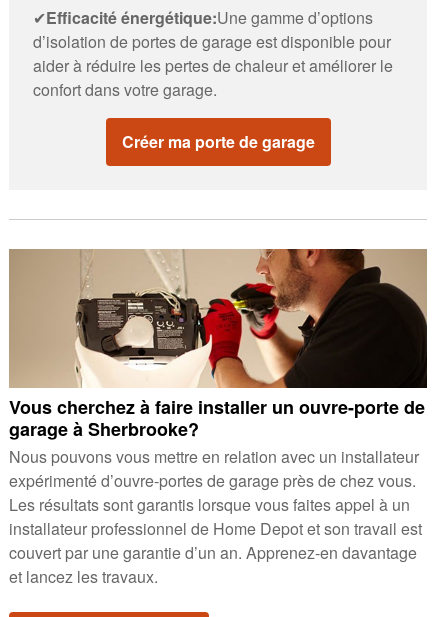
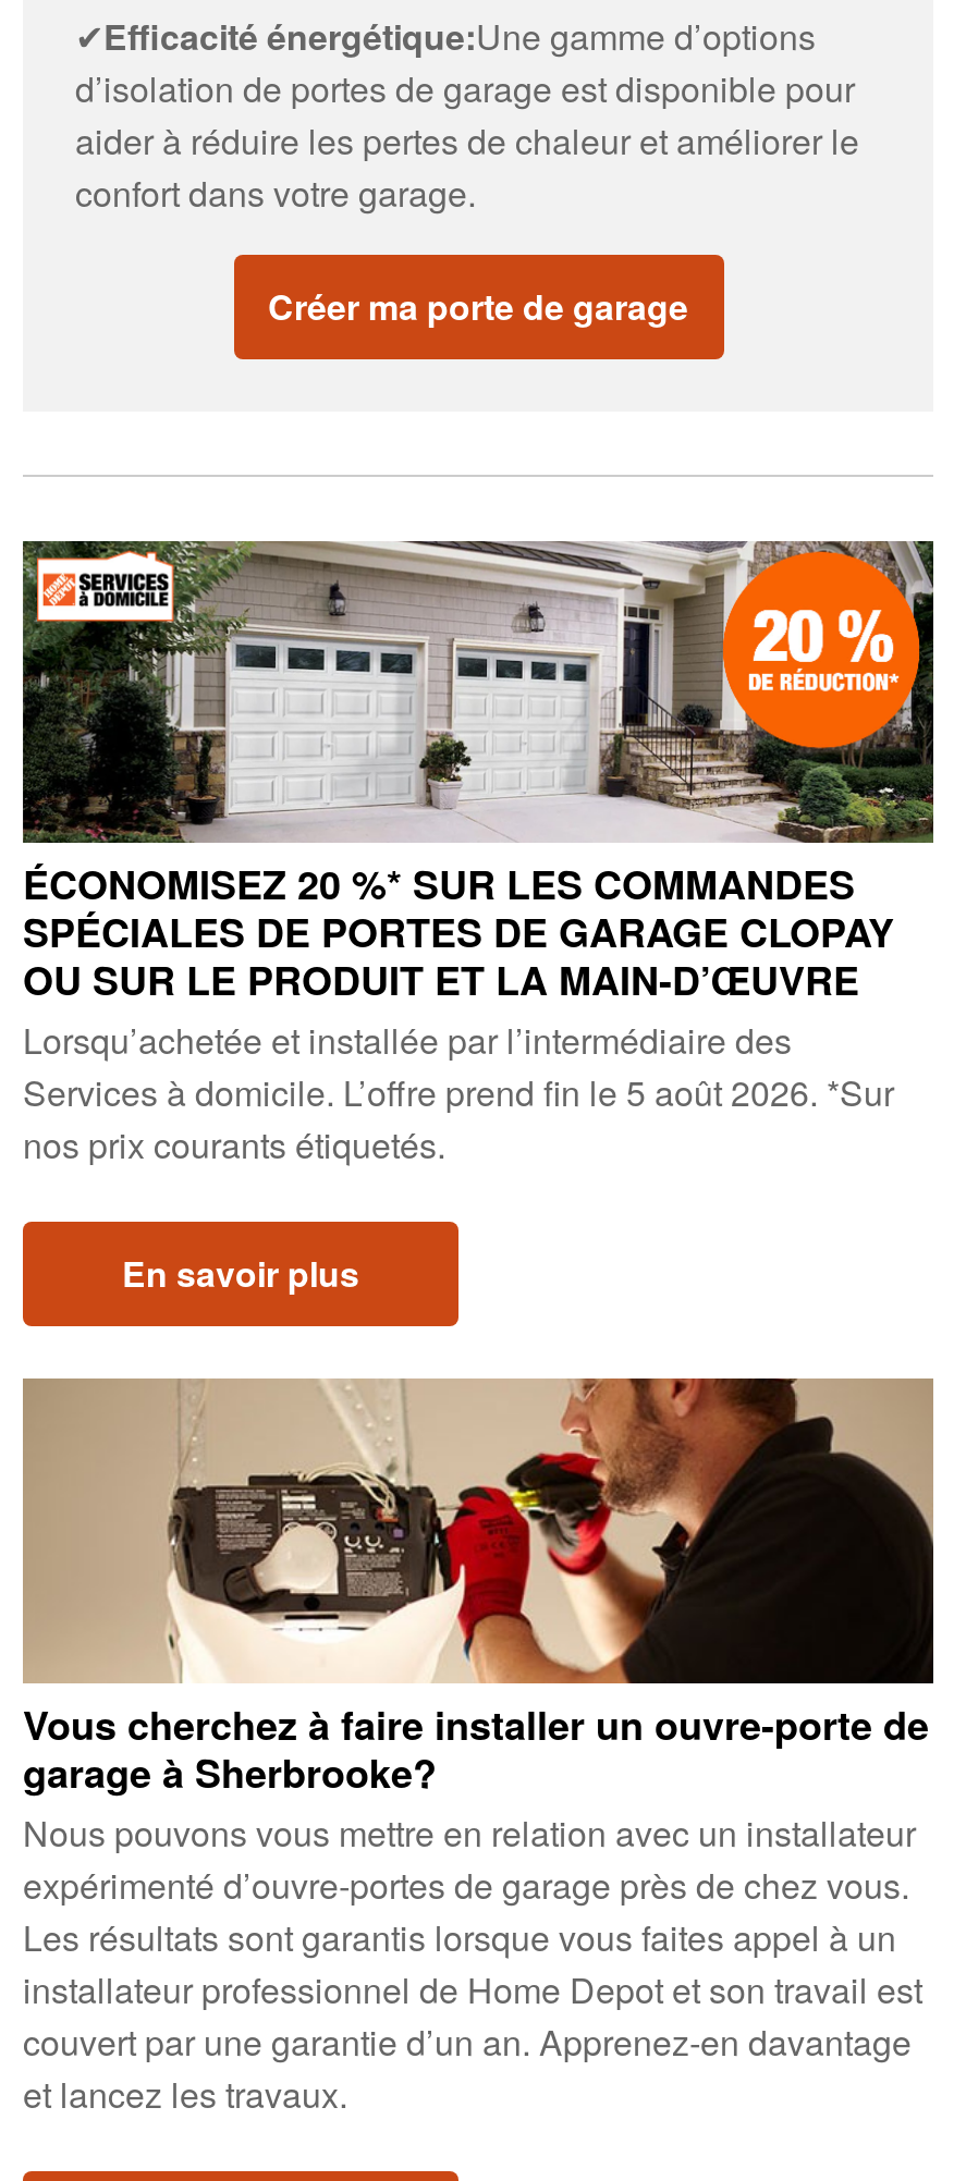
+ [image]
+ ÉCONOMISEZ 20 %* SUR LES COMMANDES
+ SPÉCIALES DE PORTES DE GARAGE CLOPAY
+ OU SUR LE PRODUIT ET LA MAIN-D’ŒUVRE
+ Lorsqu’achetée et installée par l’intermédiaire des
+ Services à domicile. L’offre prend fin le 5 août 2026. *Sur
+ nos prix courants étiquetés.
+ En savoir plus
